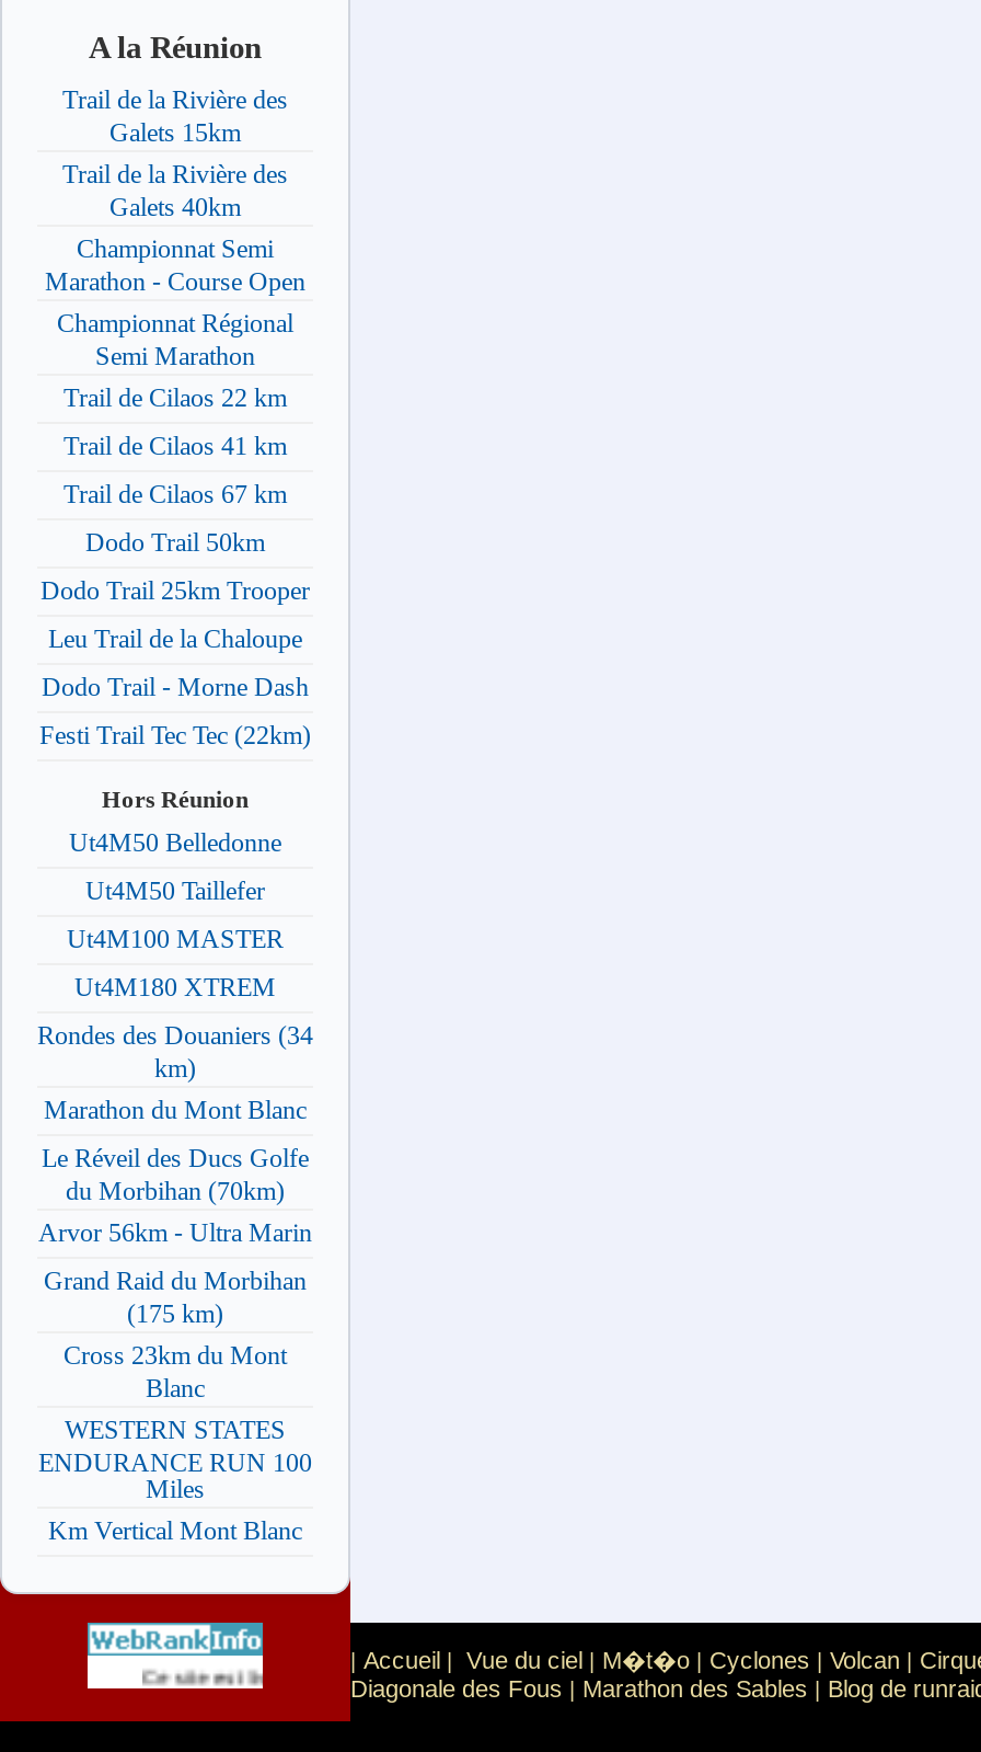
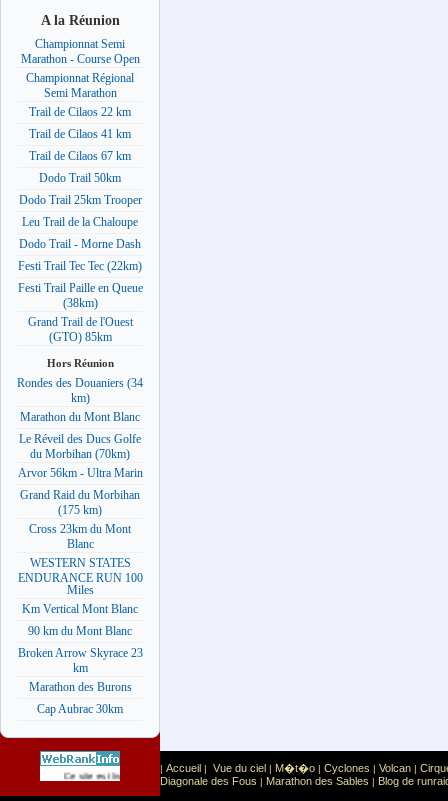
- Trail de la Rivière des
- Galets 15km
- Trail de la Rivière des
- Galets 40km

moved up: Championnat Semi | Marathon - Course Open | Championnat Régional | ... | Dodo Trail - Morne Dash | Festi Trail Tec Tec (22km)

+ Festi Trail Paille en Queue
+ (38km)
+ Grand Trail de l'Ouest
+ (GTO) 85km

- Ut4M50 Belledonne
- Ut4M50 Taillefer
- Ut4M100 MASTER
- Ut4M180 XTREM

moved up: Rondes des Douaniers (34 | km) | Marathon du Mont Blanc | ... | Miles | Km Vertical Mont Blanc

+ 90 km du Mont Blanc
+ Broken Arrow Skyrace 23
+ km
+ Marathon des Burons
+ Cap Aubrac 30km
